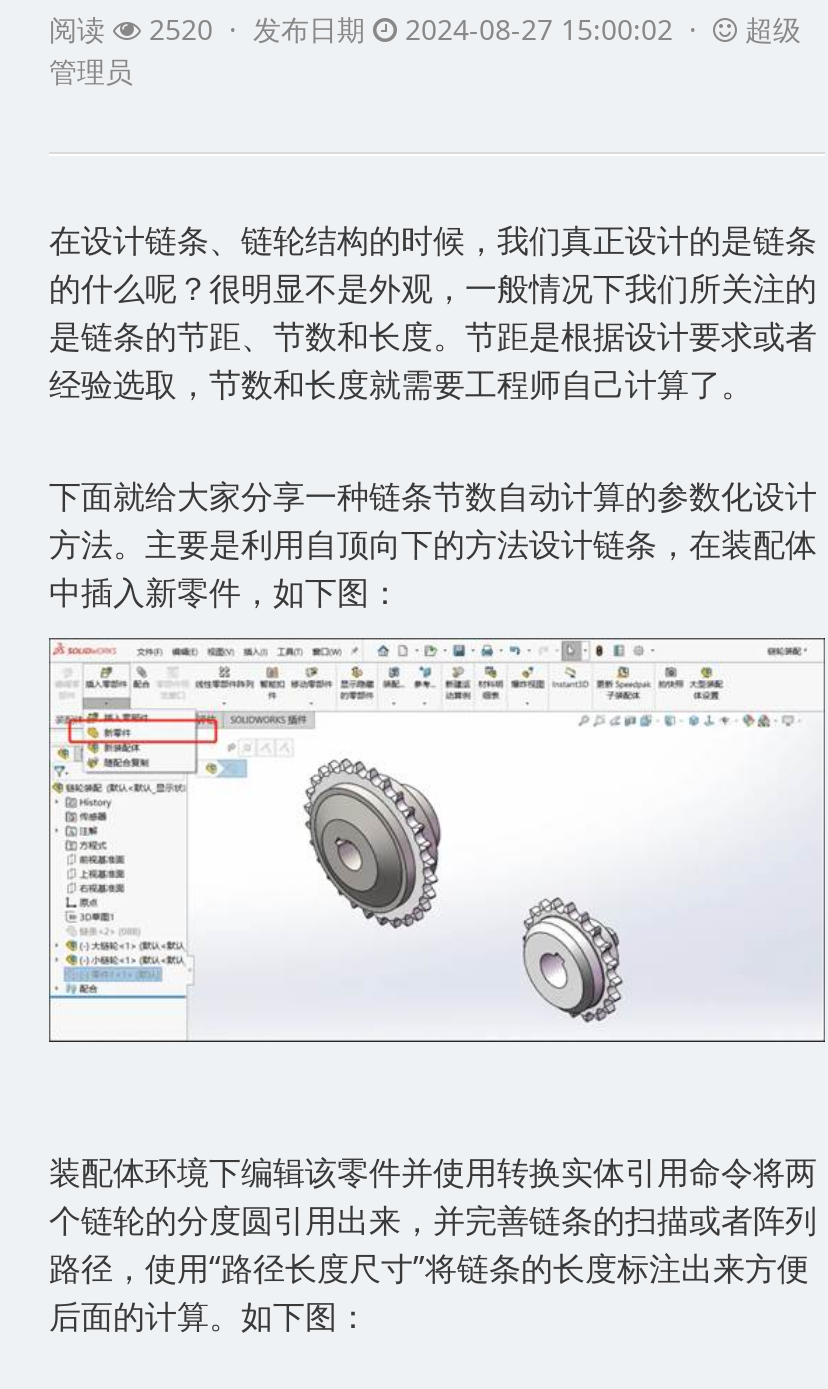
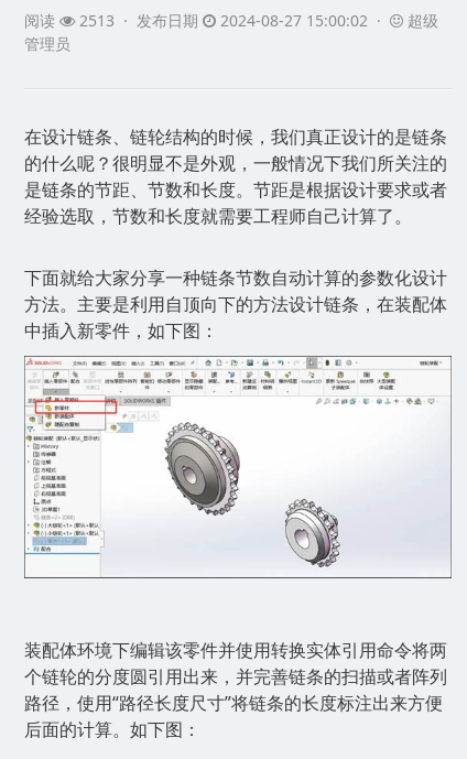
- 阅读 2520 ·发布日期 2024-08-27 15:00:02 · 超级
+ 阅读 2513 ·发布日期 2024-08-27 15:00:02 · 超级
